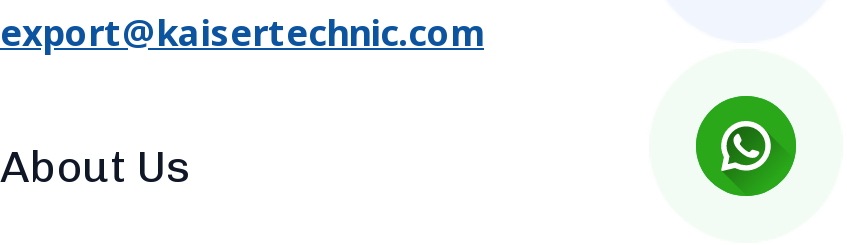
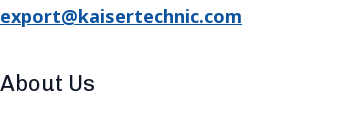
- [image]
